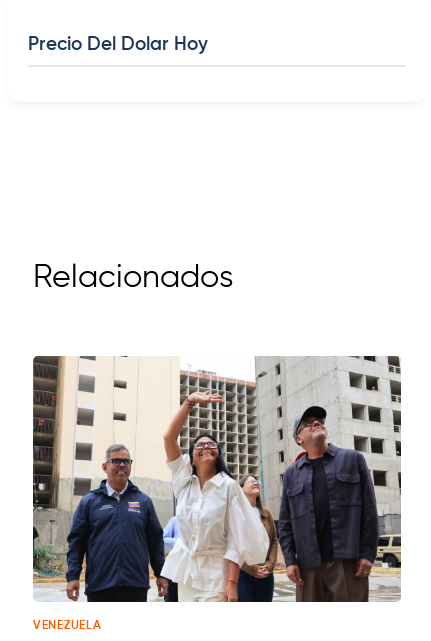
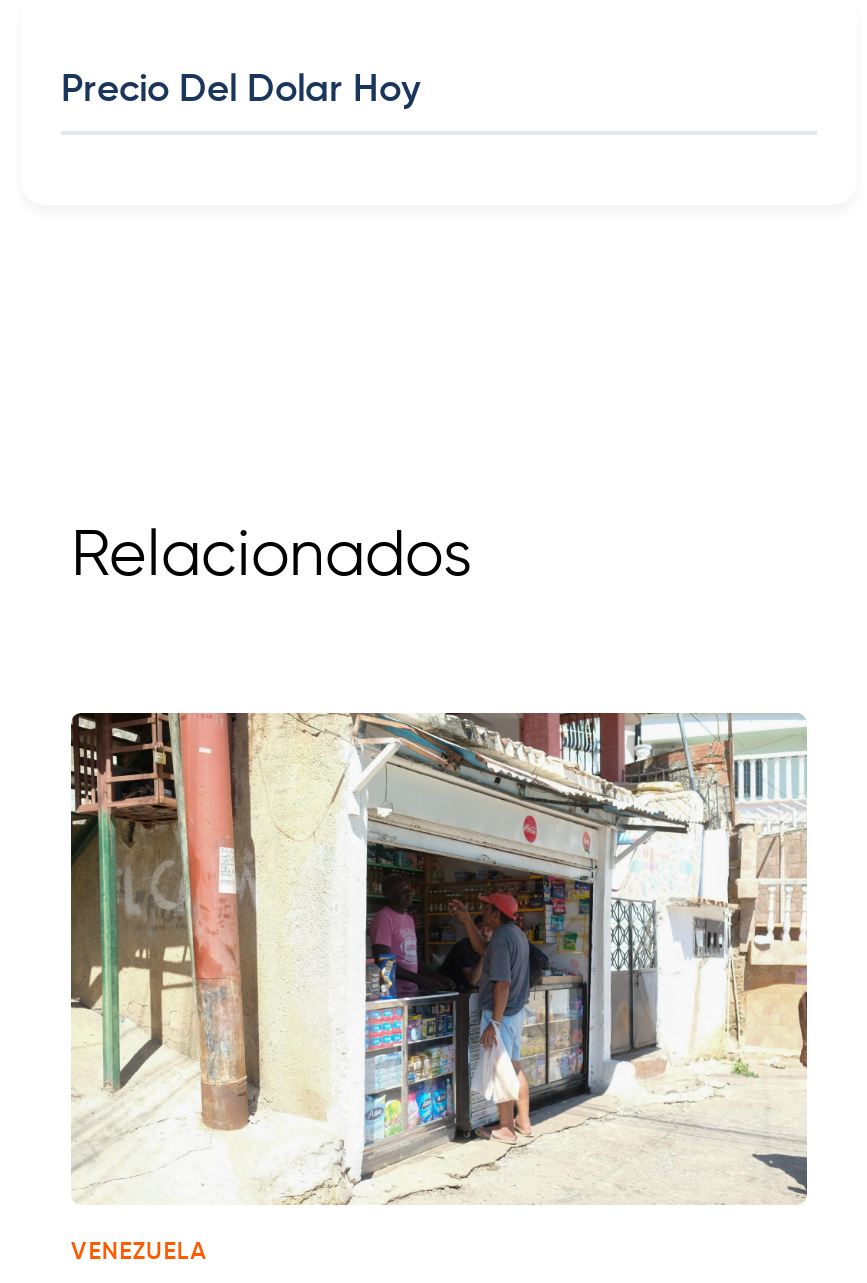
- [image]
+ [image]
